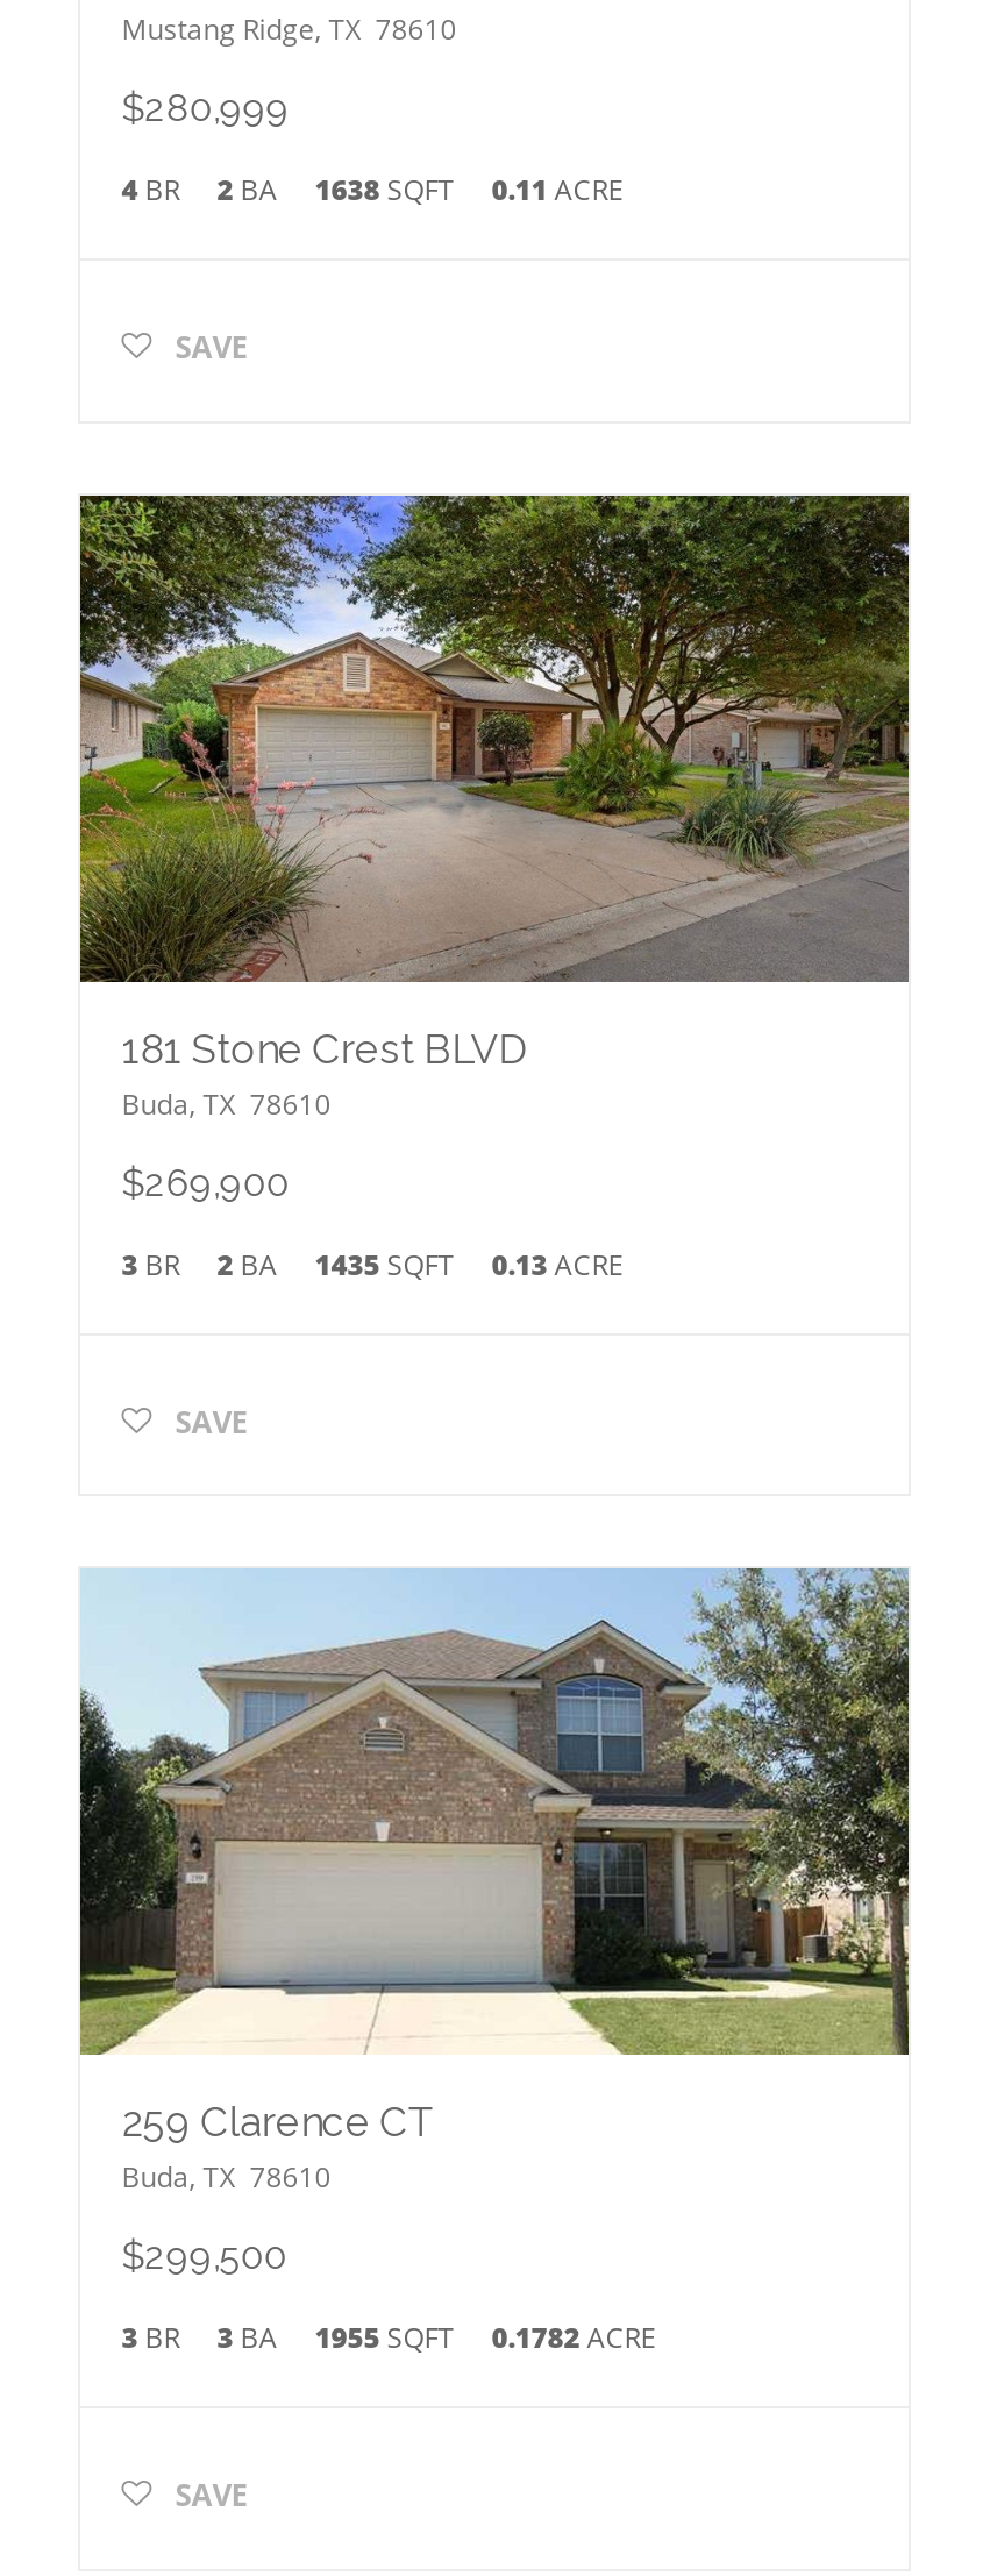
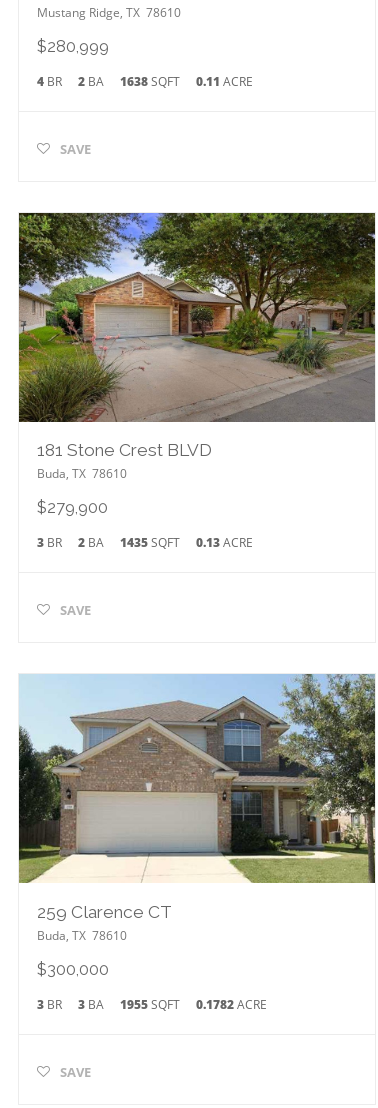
- $269,900
+ $279,900

- $299,500
+ $300,000
